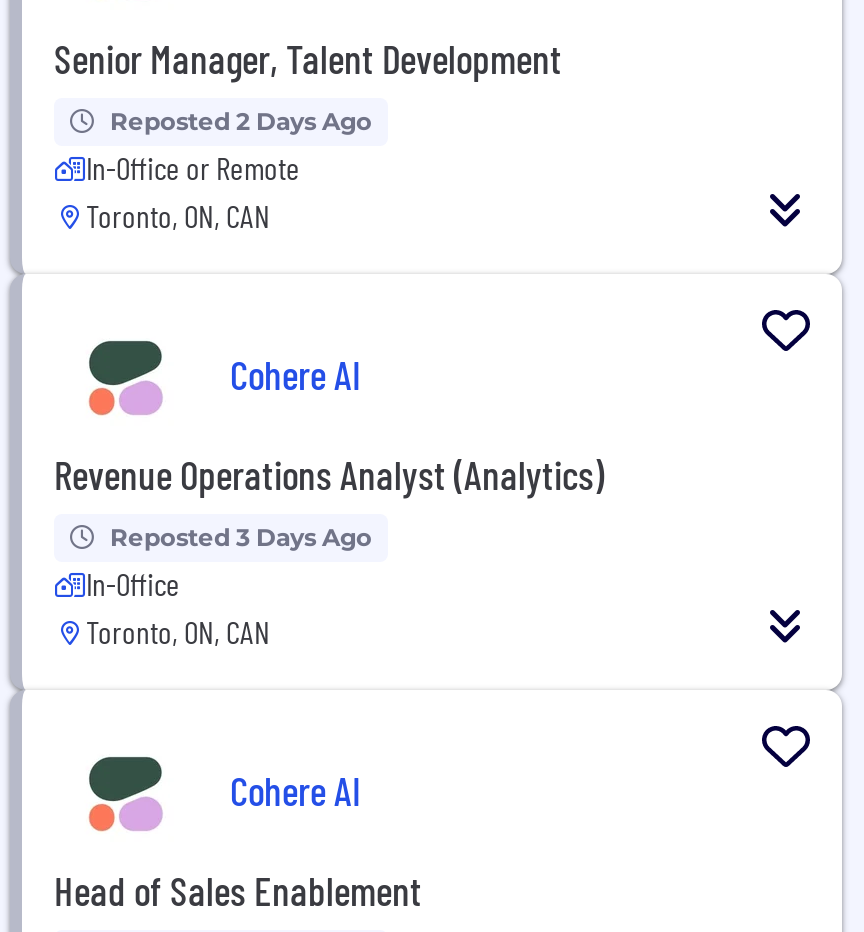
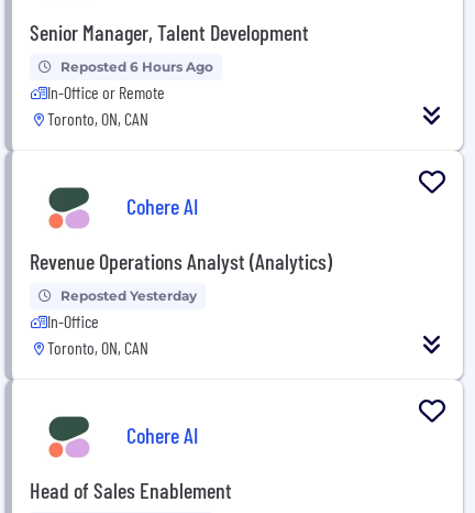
- Reposted 2 Days Ago
+ Reposted 6 Hours Ago

- Reposted 3 Days Ago
+ Reposted Yesterday
